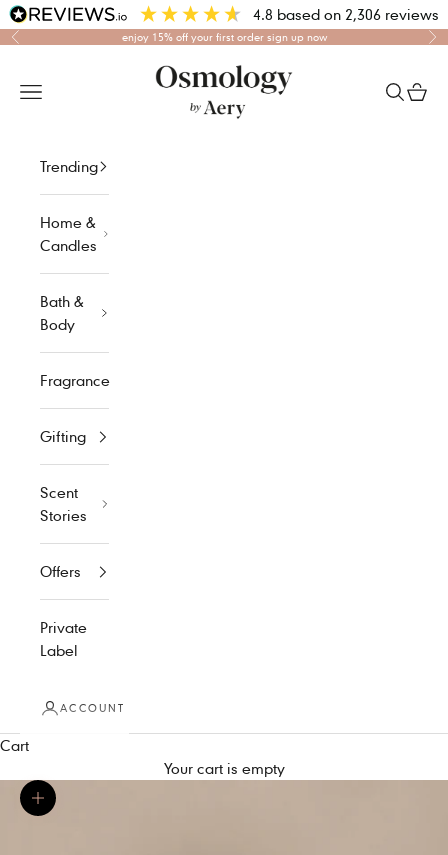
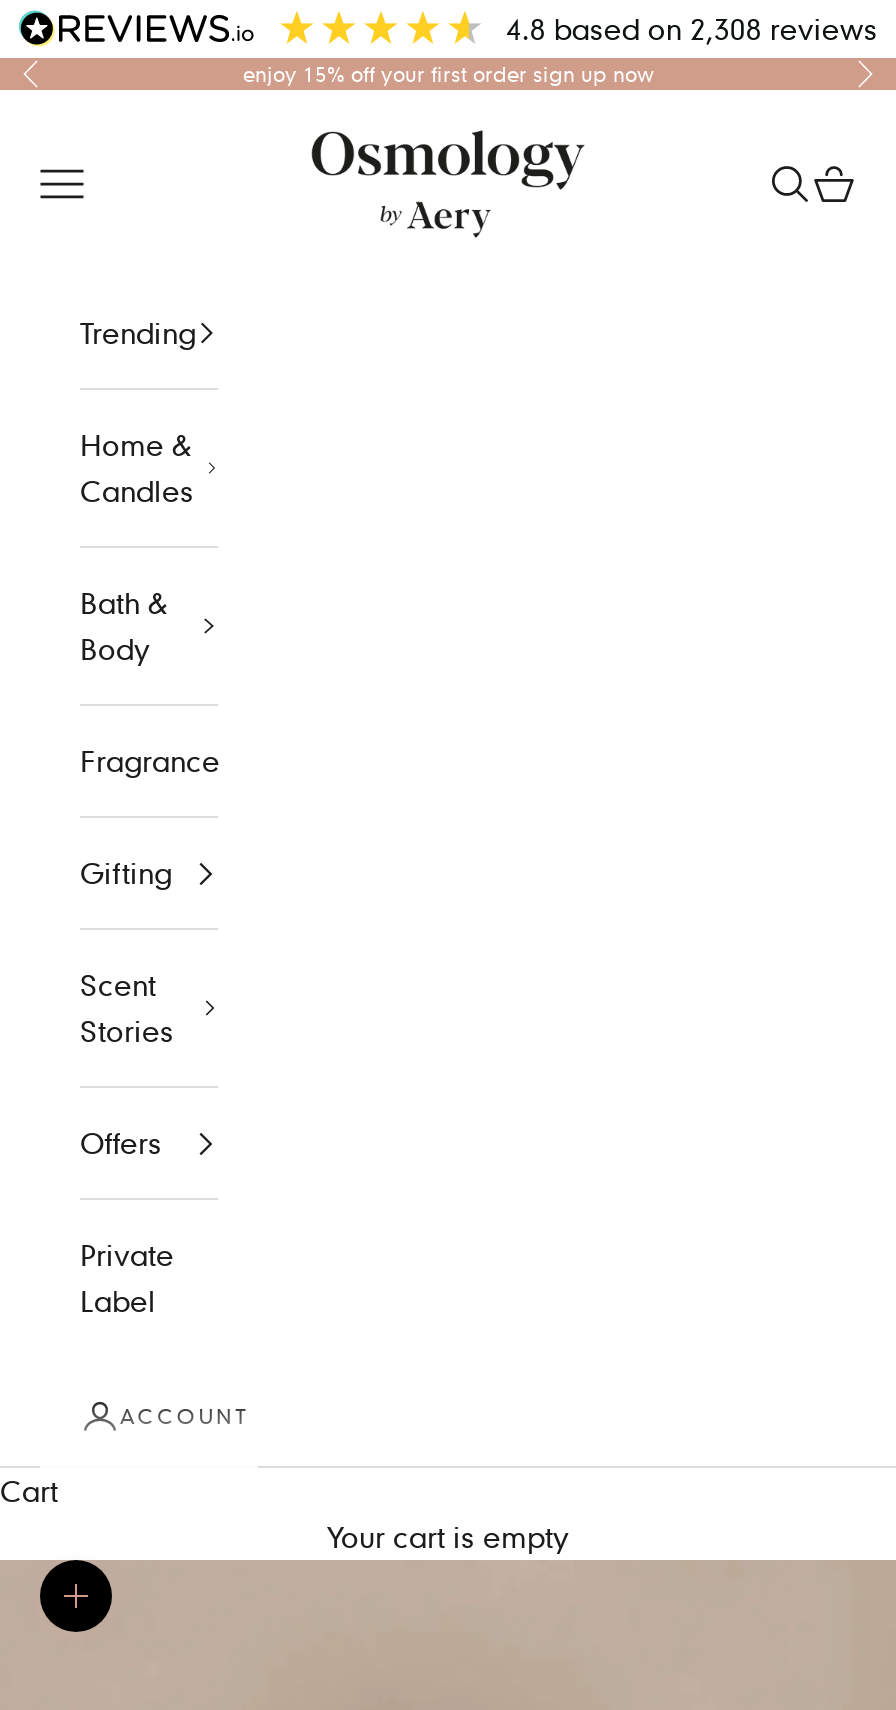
- 4.8 based on 2,306 reviews
+ 4.8 based on 2,308 reviews
